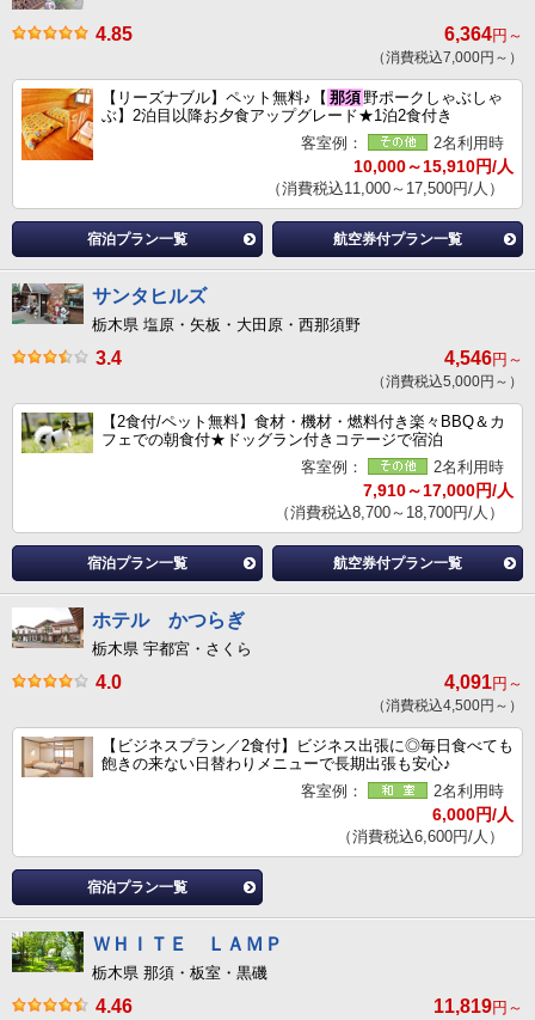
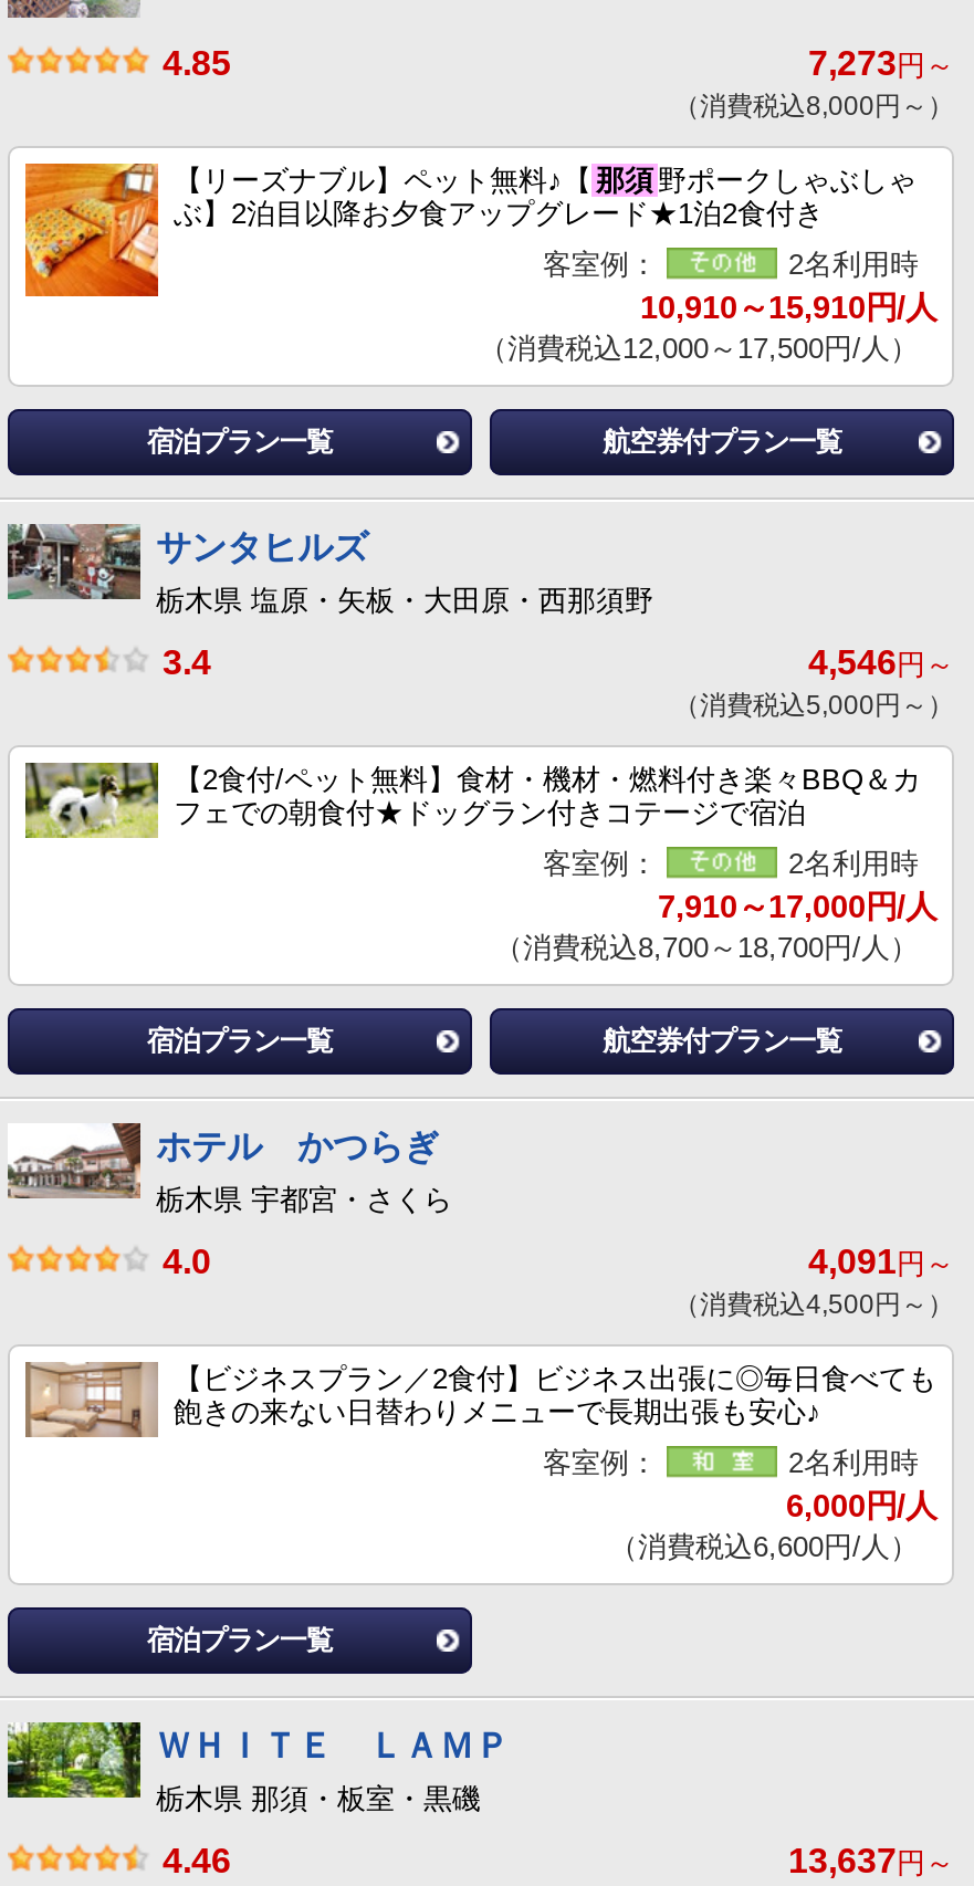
- 6,364円～
+ 7,273円～

- （消費税込7,000円～）
+ （消費税込8,000円～）

- 10,000～15,910円/人
+ 10,910～15,910円/人

- （消費税込11,000～17,500円/人）
+ （消費税込12,000～17,500円/人）

- 11,819円～
+ 13,637円～
